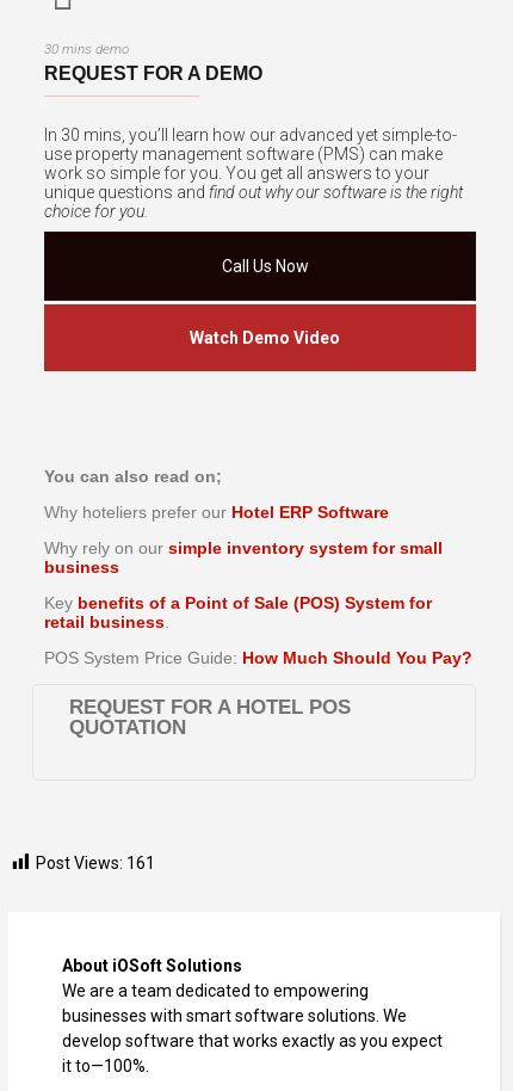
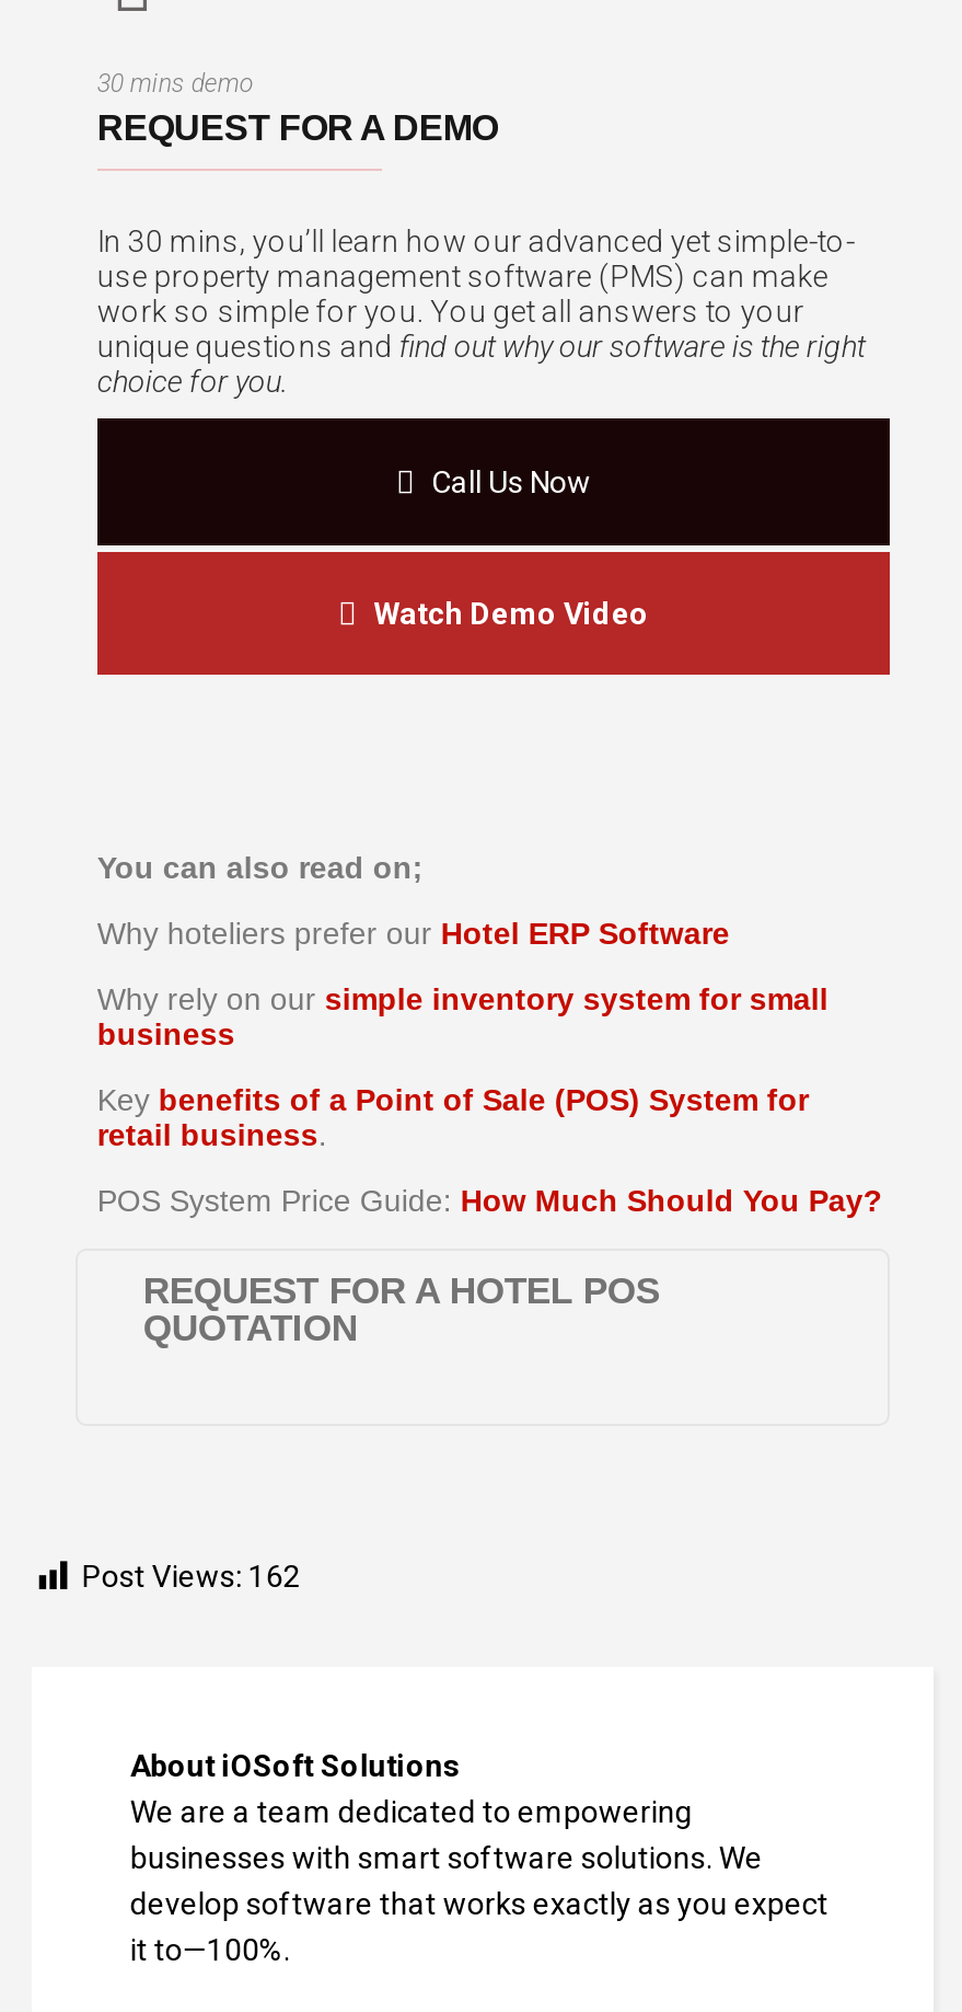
- Post Views: 161
+ Post Views: 162
